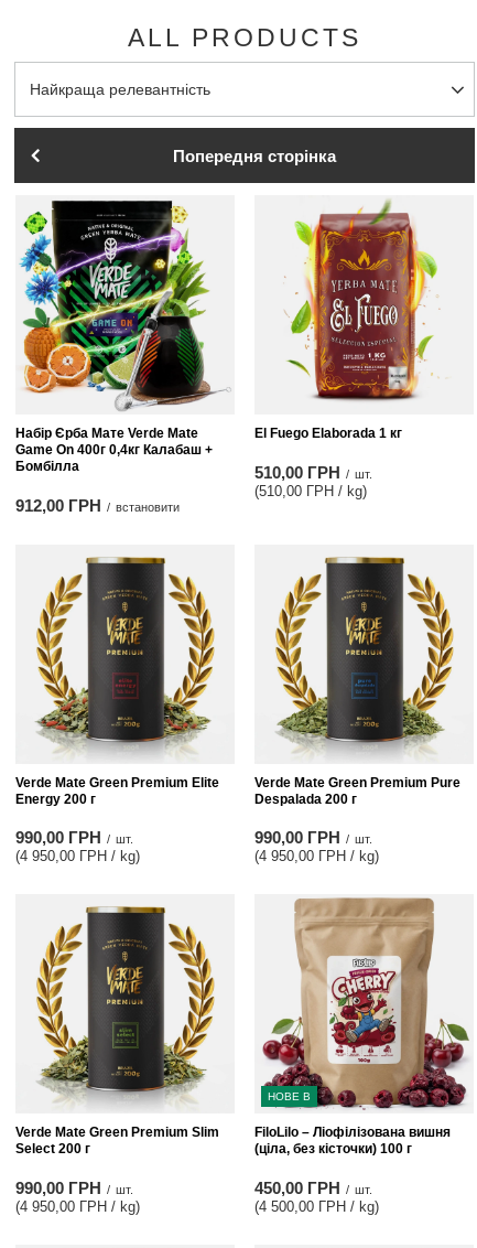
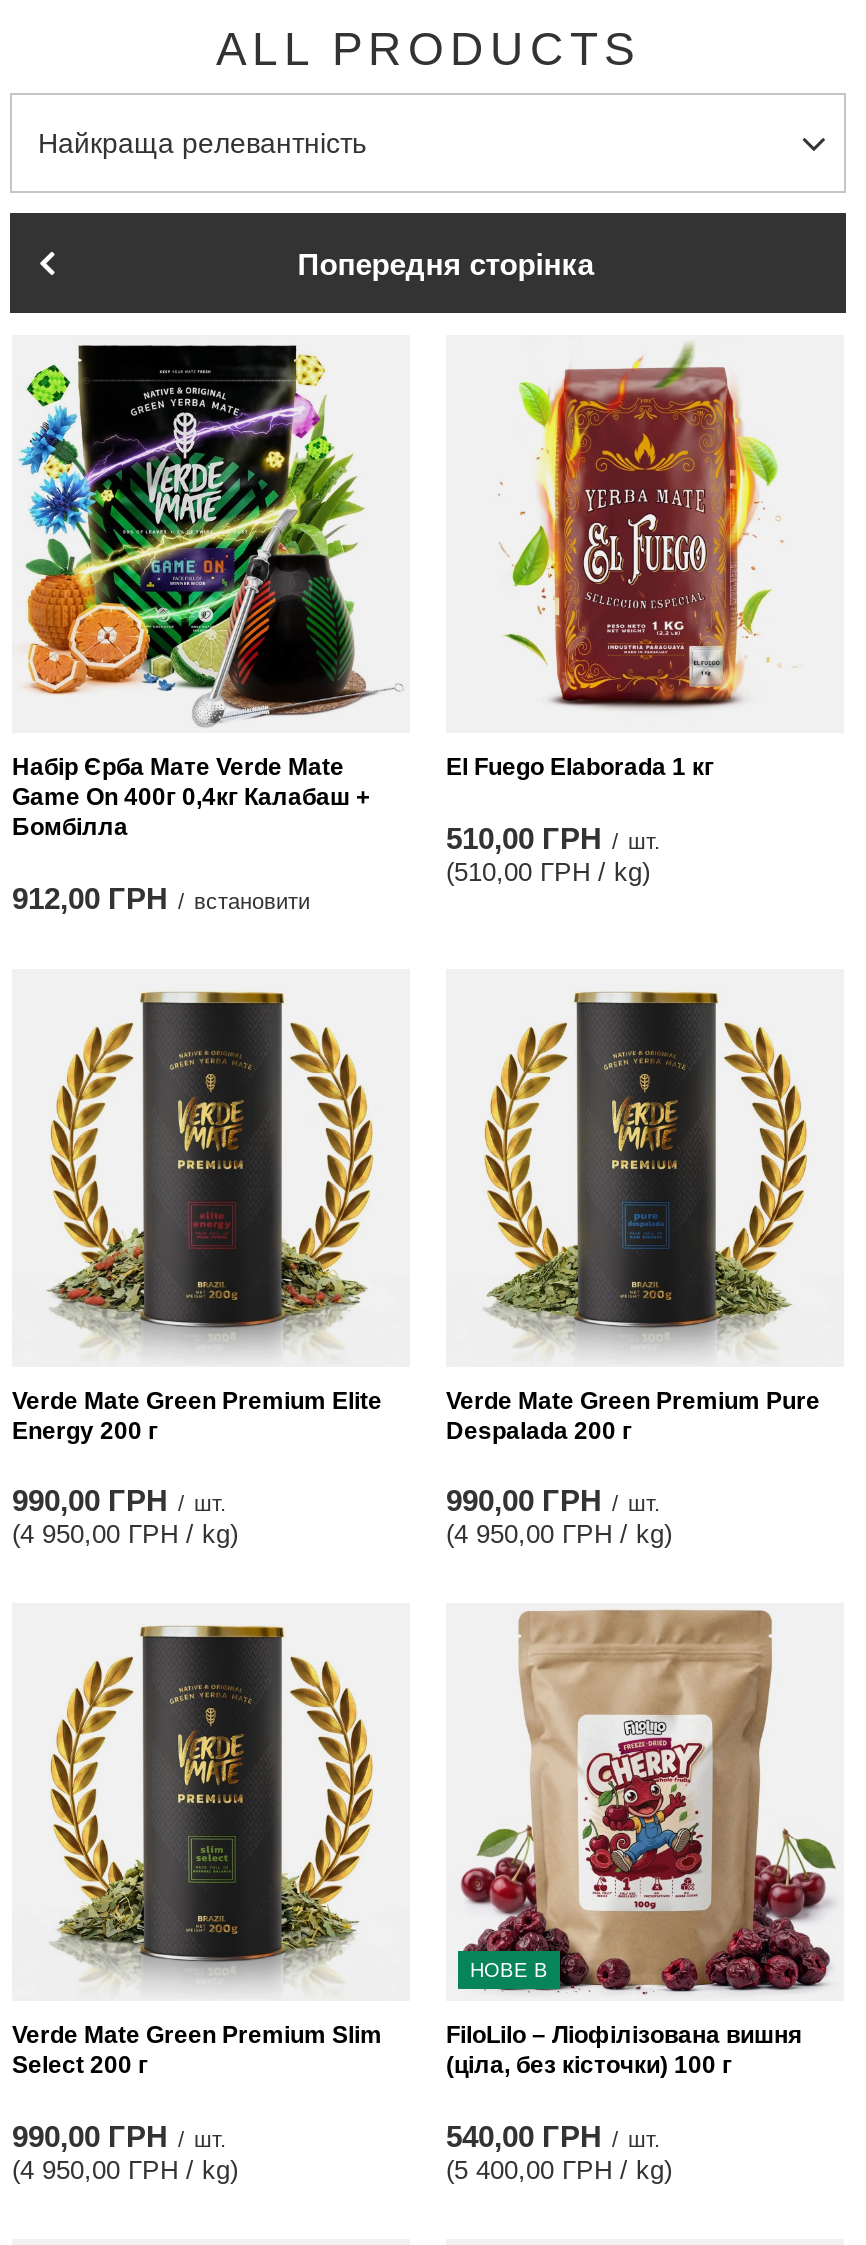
- 450,00 ГРН / шт.
+ 540,00 ГРН / шт.

- (4 500,00 ГРН / kg)
+ (5 400,00 ГРН / kg)
